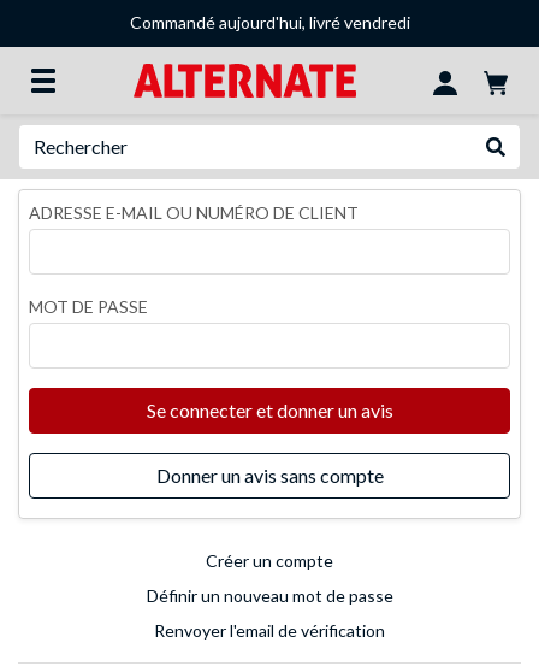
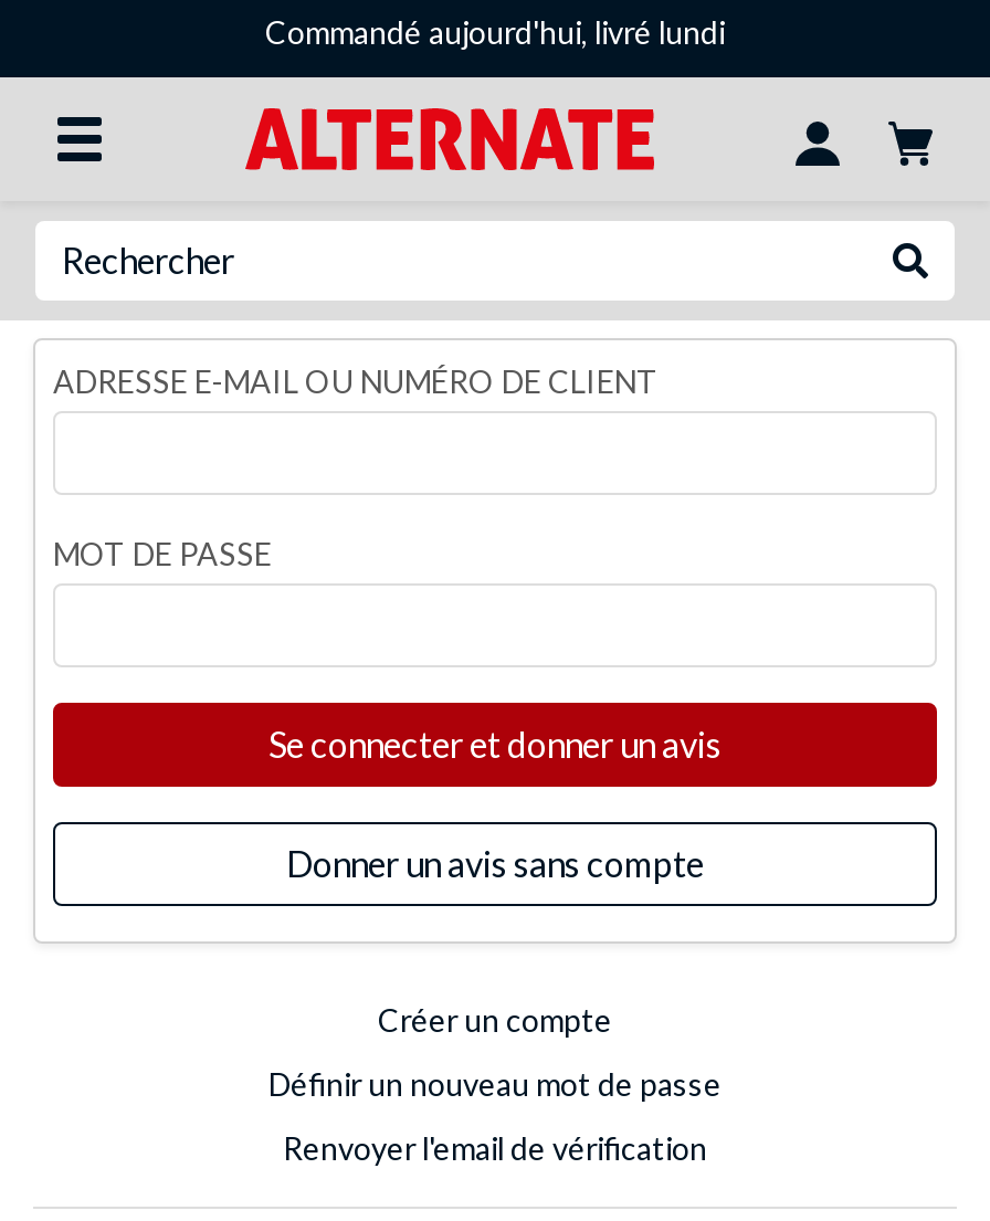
- Commandé aujourd'hui, livré vendredi
+ Commandé aujourd'hui, livré lundi
